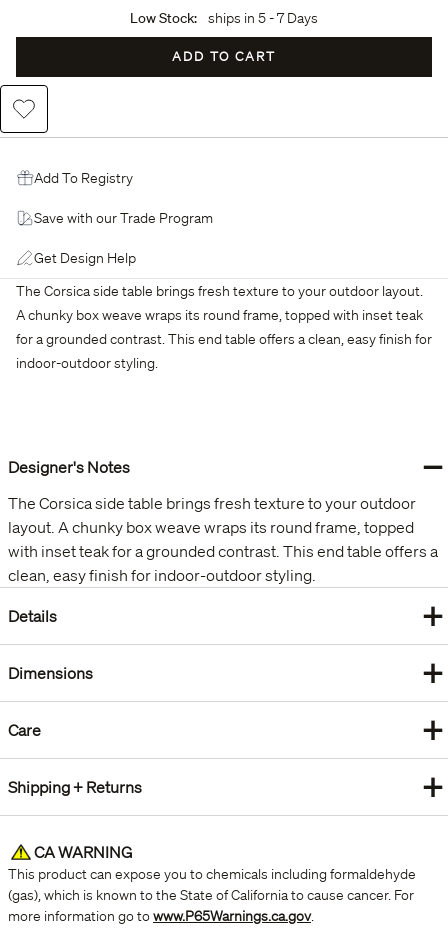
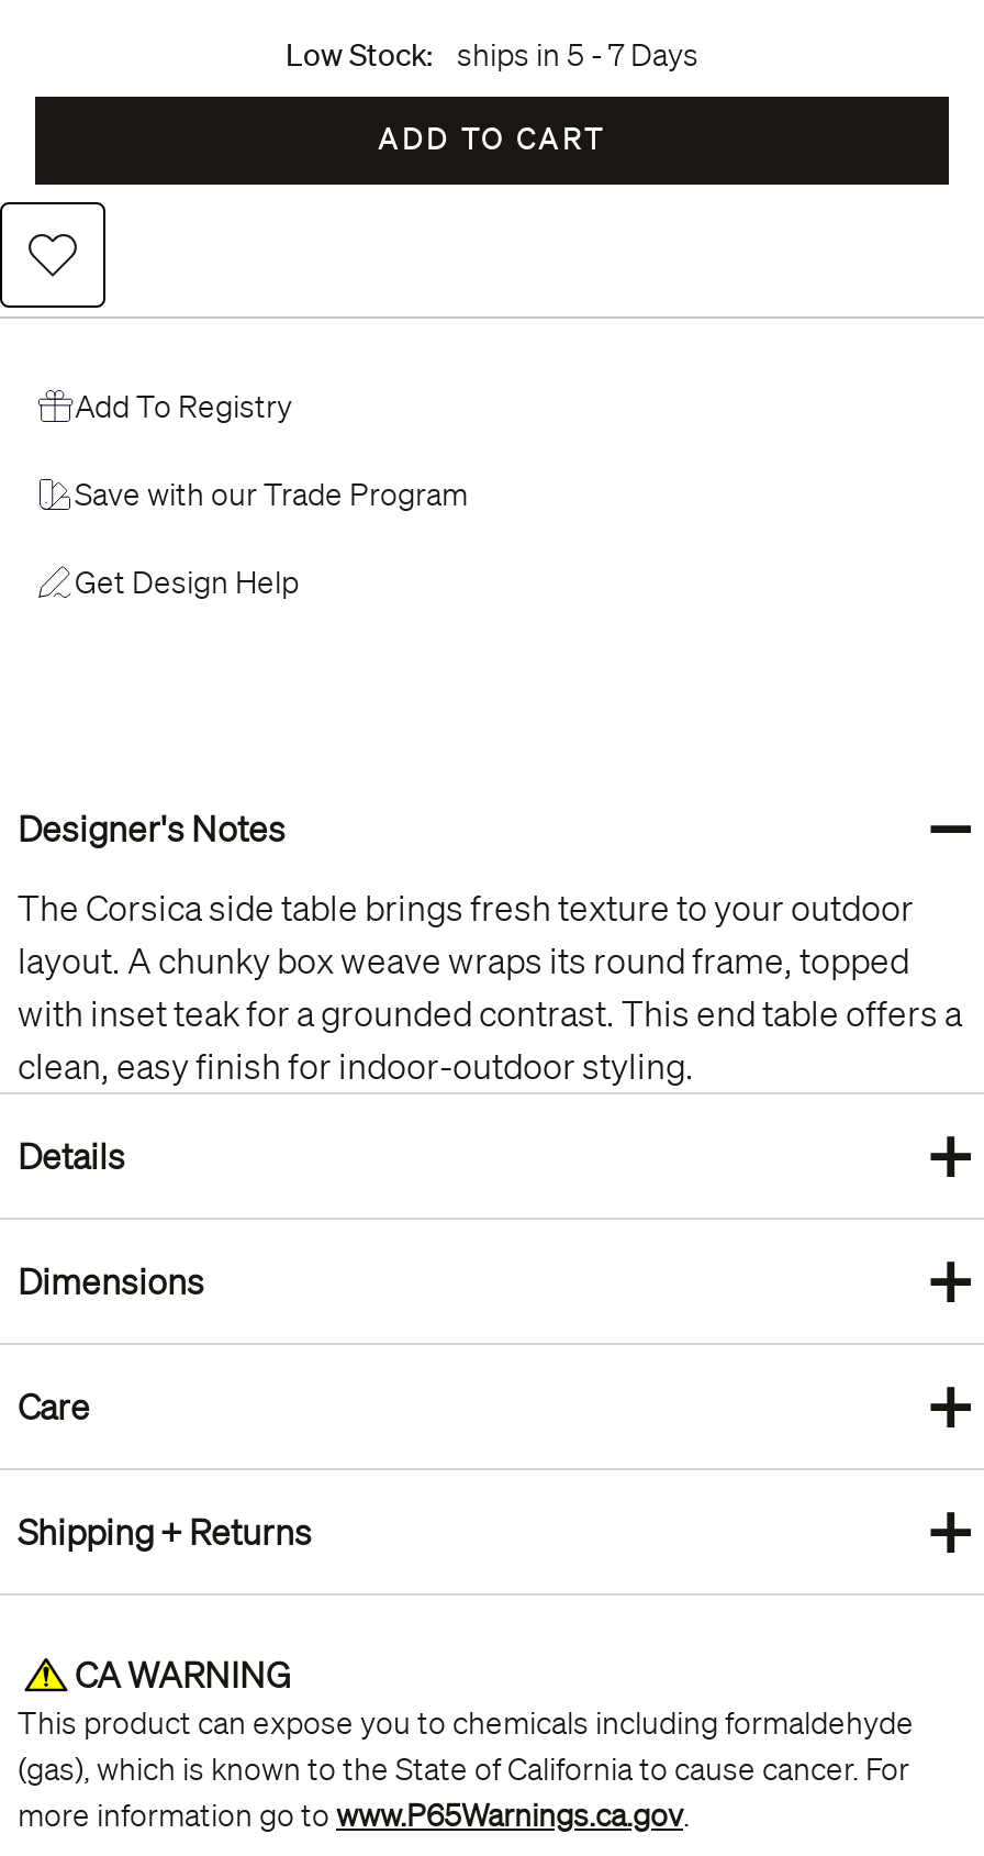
- The Corsica side table brings fresh texture to your outdoor layout.
- A chunky box weave wraps its round frame, topped with inset teak
- for a grounded contrast. This end table offers a clean, easy finish for
- indoor-outdoor styling.
